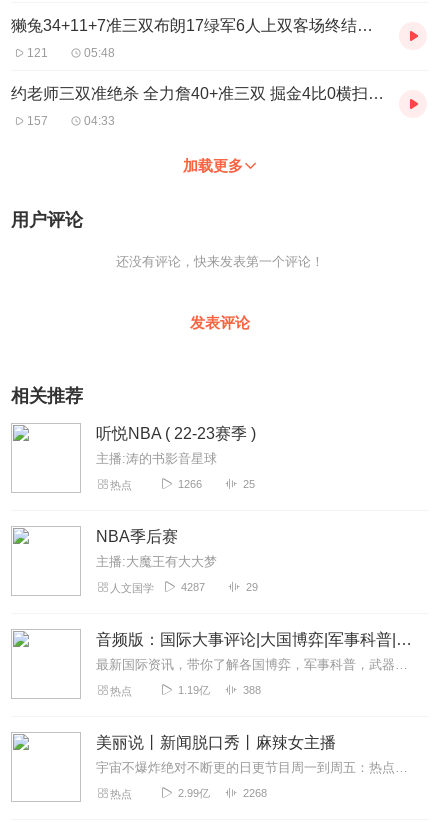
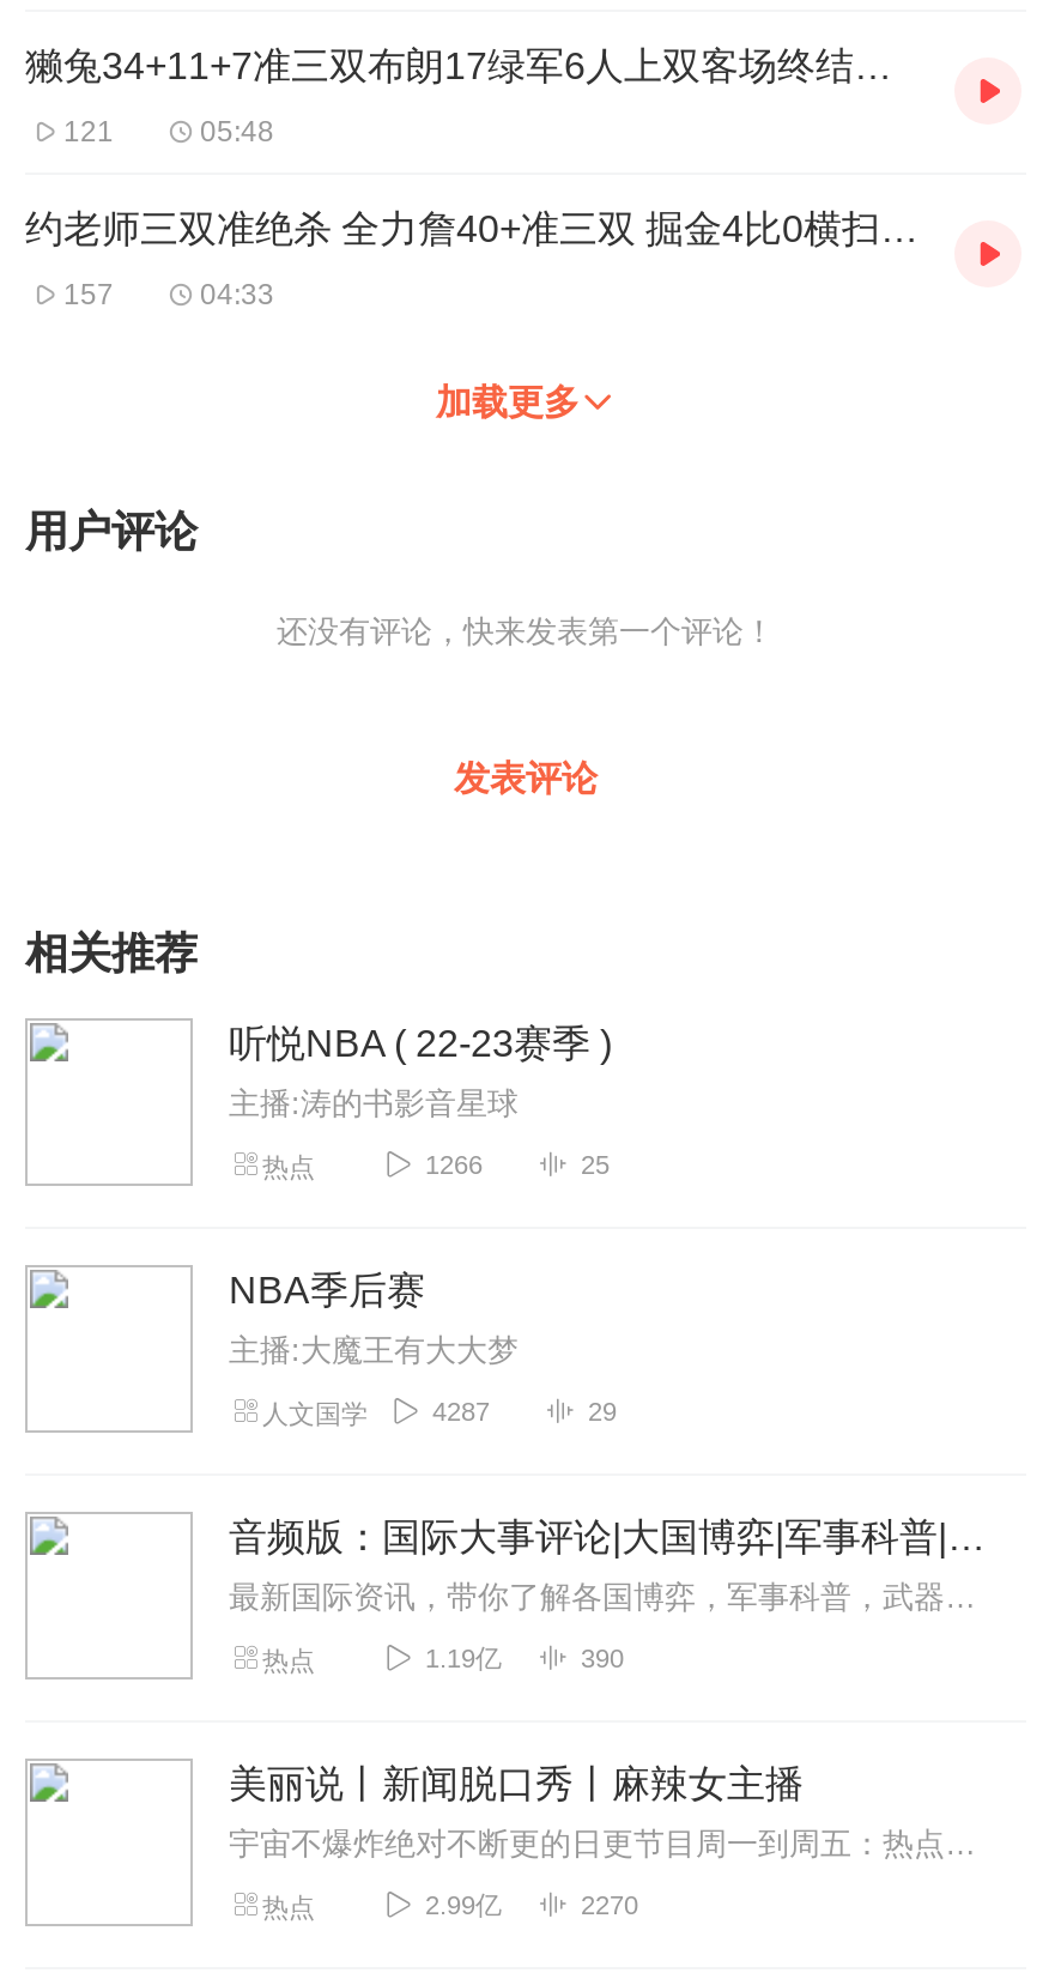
- 388
+ 390

- 2268
+ 2270
